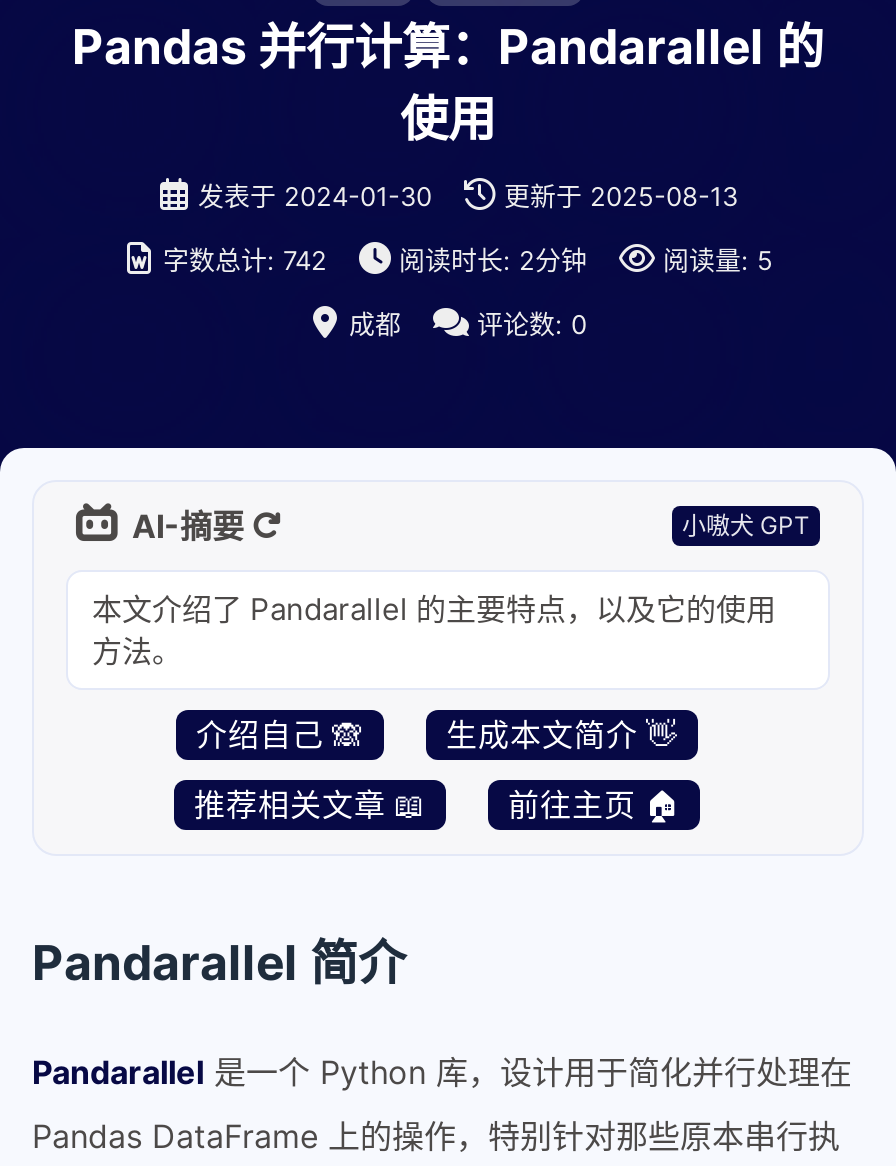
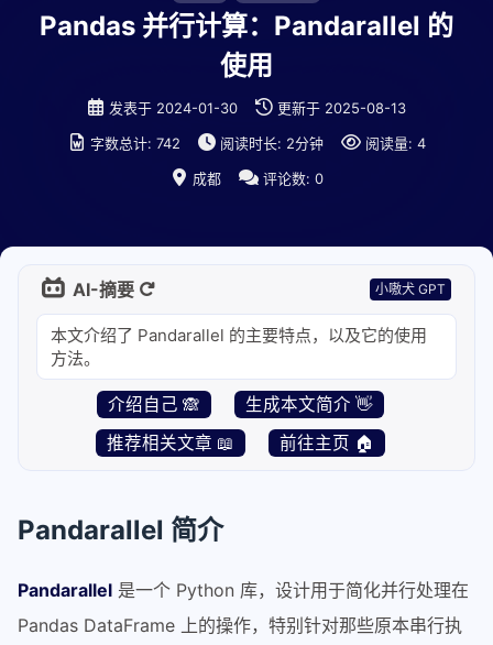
- 阅读量: 5
+ 阅读量: 4
